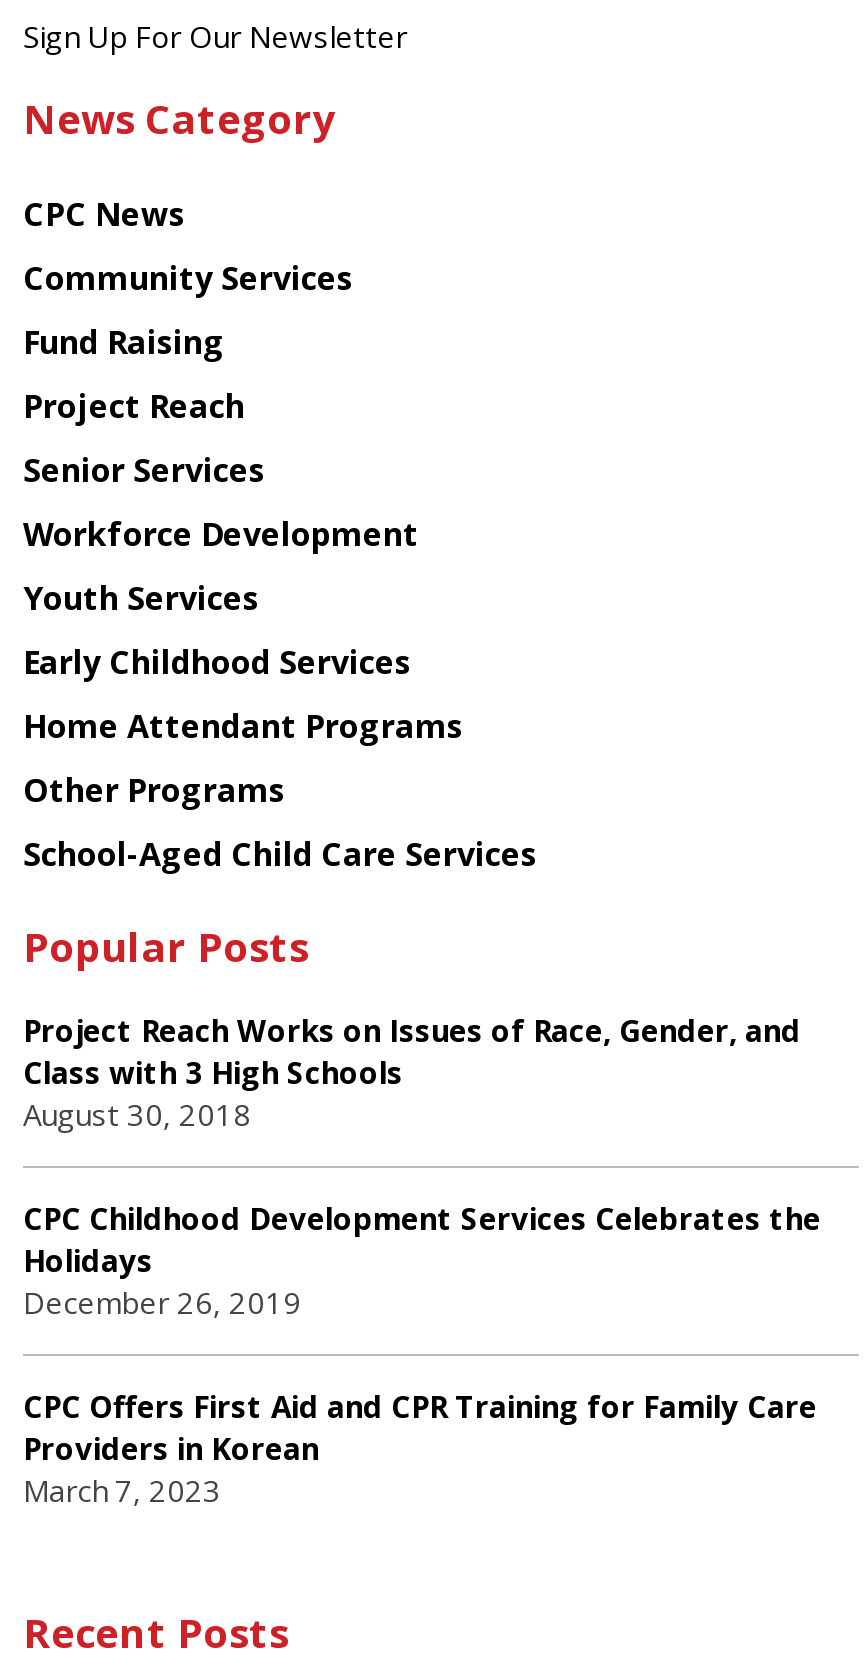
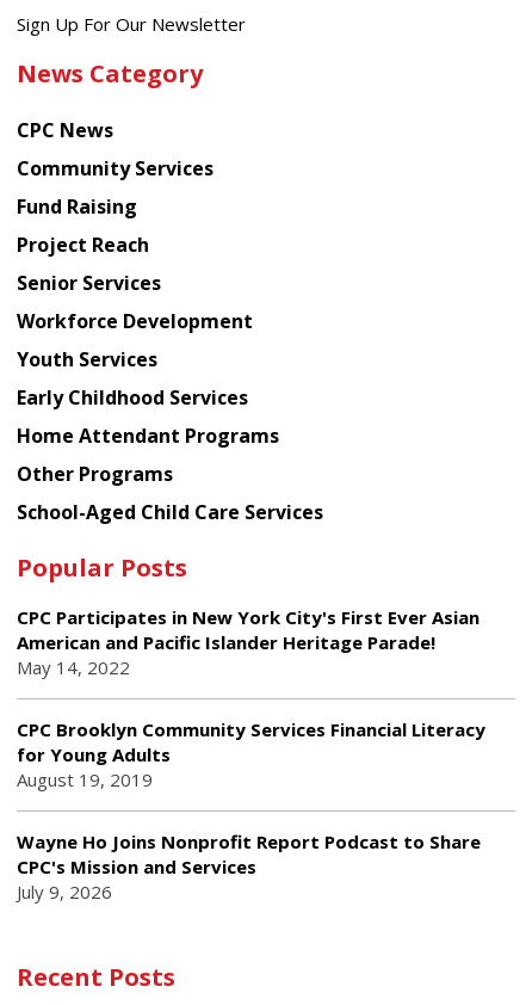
- Project Reach Works on Issues of Race, Gender, and
- Class with 3 High Schools
- August 30, 2018
+ CPC Participates in New York City's First Ever Asian
+ American and Pacific Islander Heritage Parade!
+ May 14, 2022

- CPC Childhood Development Services Celebrates the
- Holidays
- December 26, 2019
+ CPC Brooklyn Community Services Financial Literacy
+ for Young Adults
+ August 19, 2019

- CPC Offers First Aid and CPR Training for Family Care
- Providers in Korean
- March 7, 2023
+ Wayne Ho Joins Nonprofit Report Podcast to Share
+ CPC's Mission and Services
+ July 9, 2026
